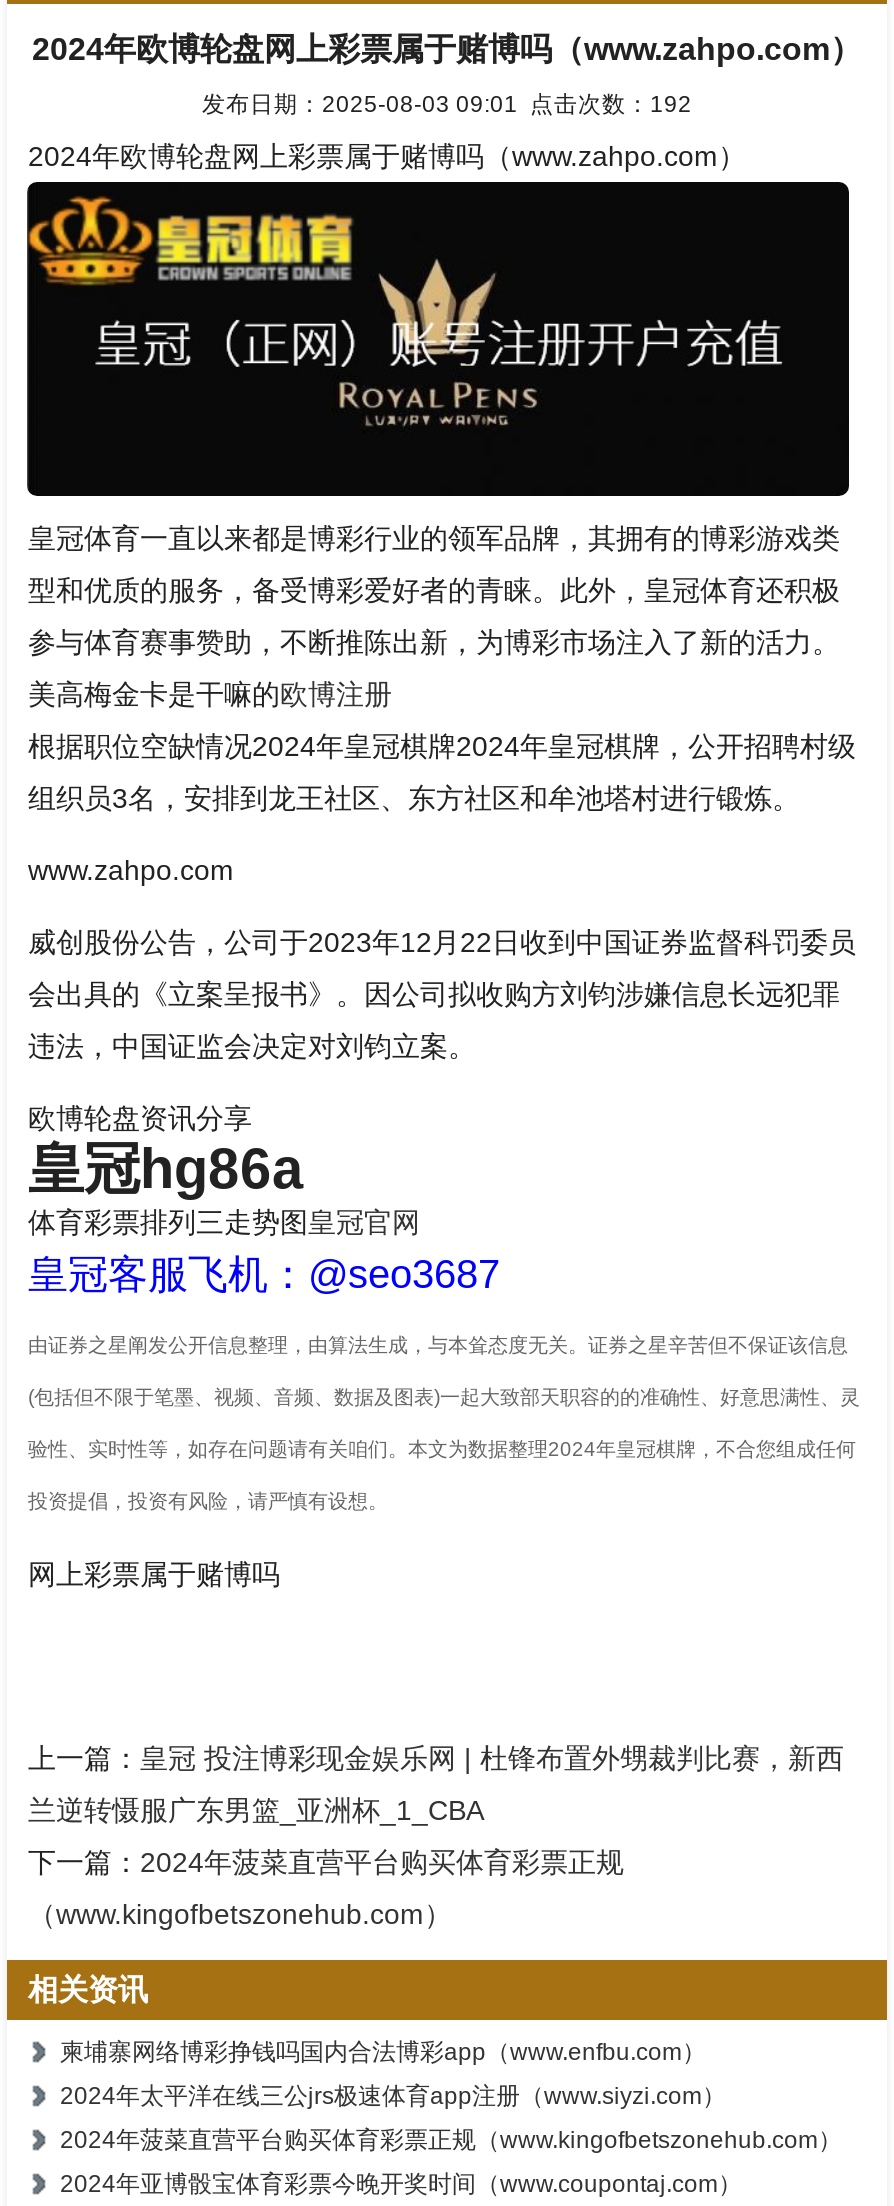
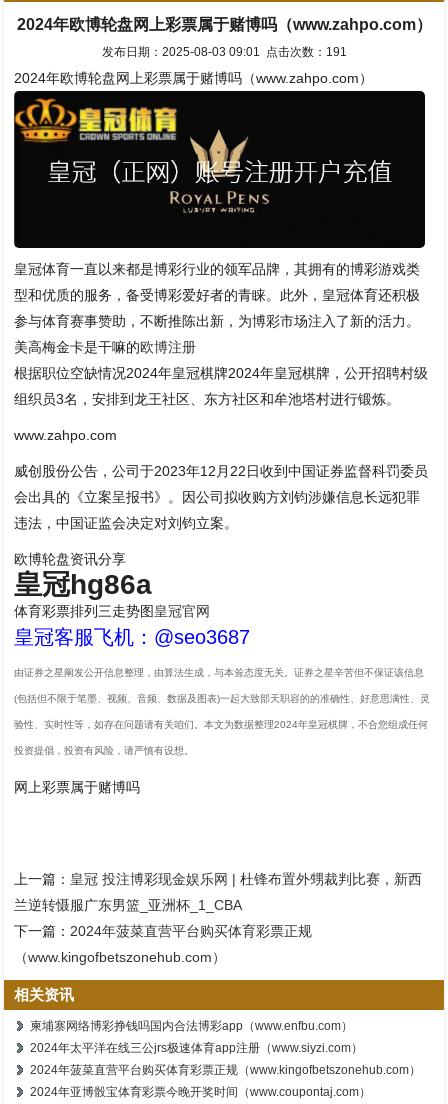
- 发布日期：2025-08-03 09:01 点击次数：192
+ 发布日期：2025-08-03 09:01 点击次数：191
